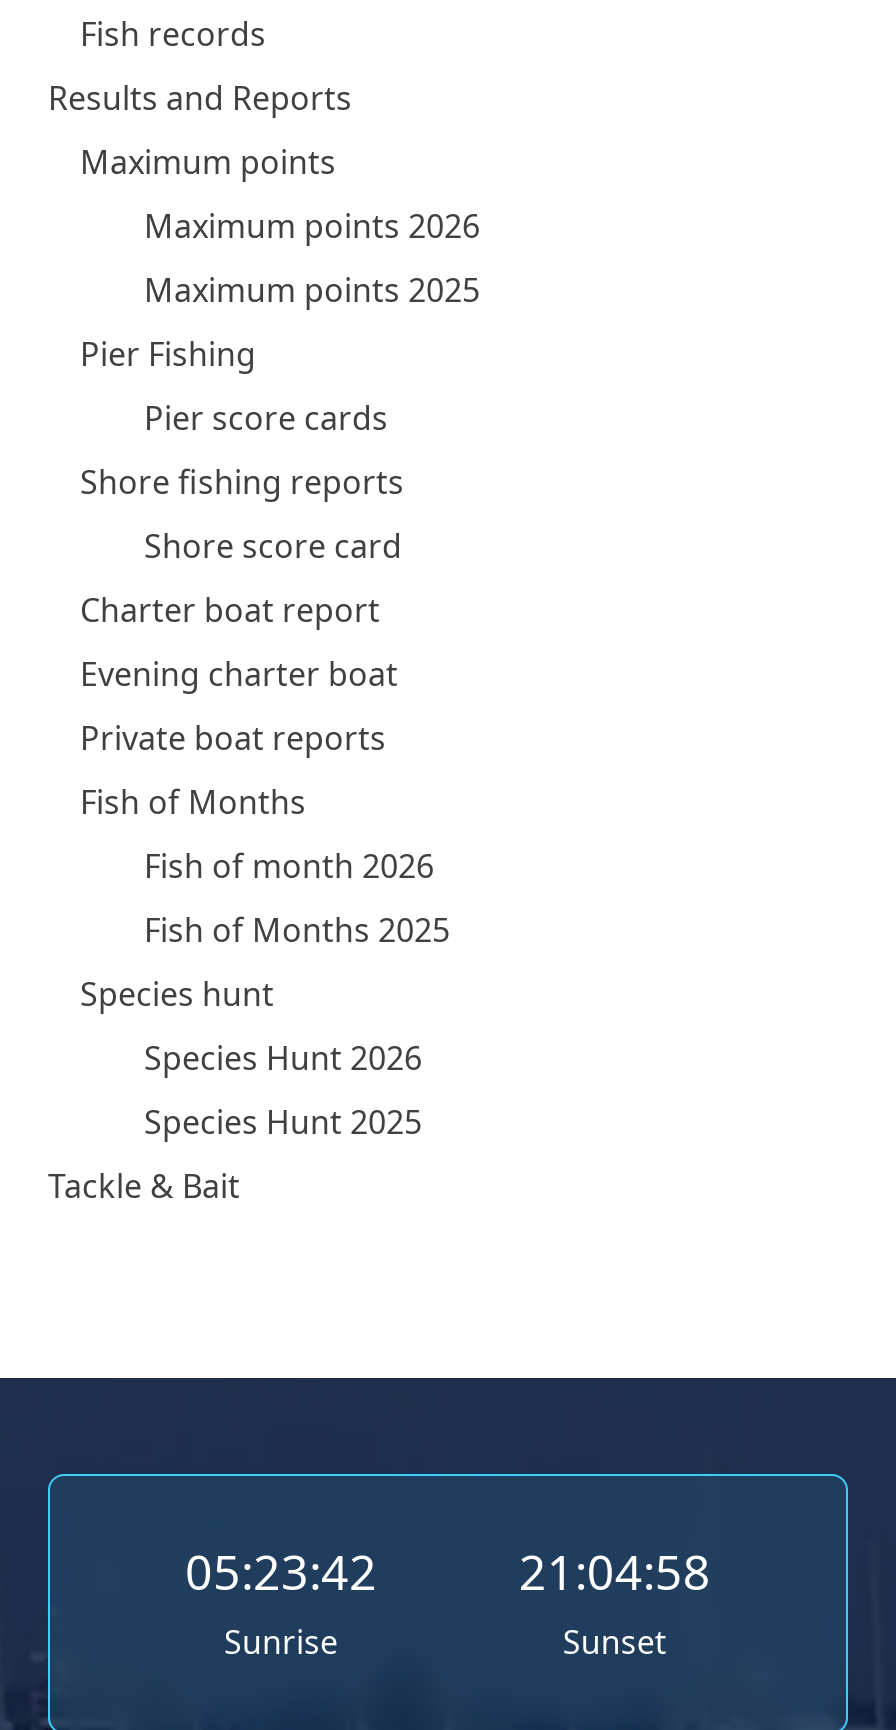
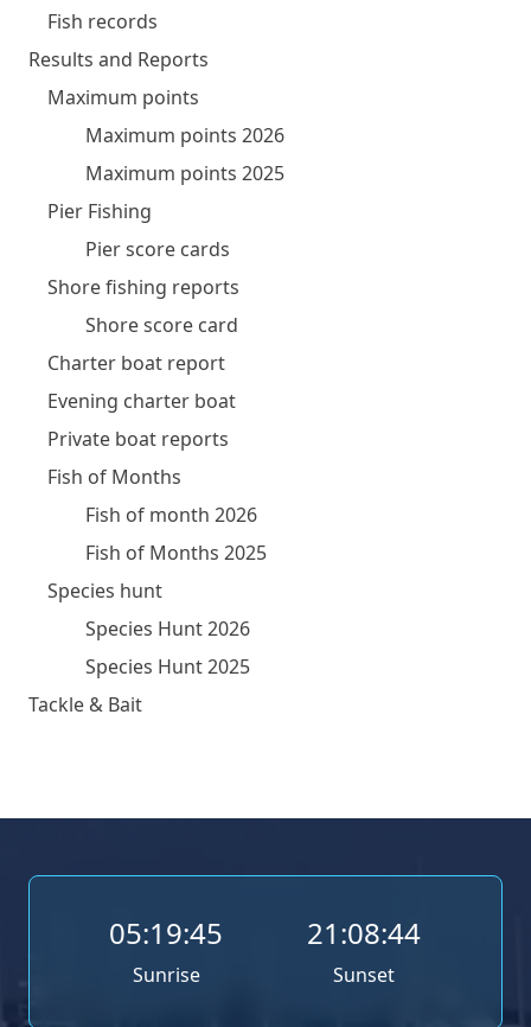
- 05:23:42
+ 05:19:45

- 21:04:58
+ 21:08:44
